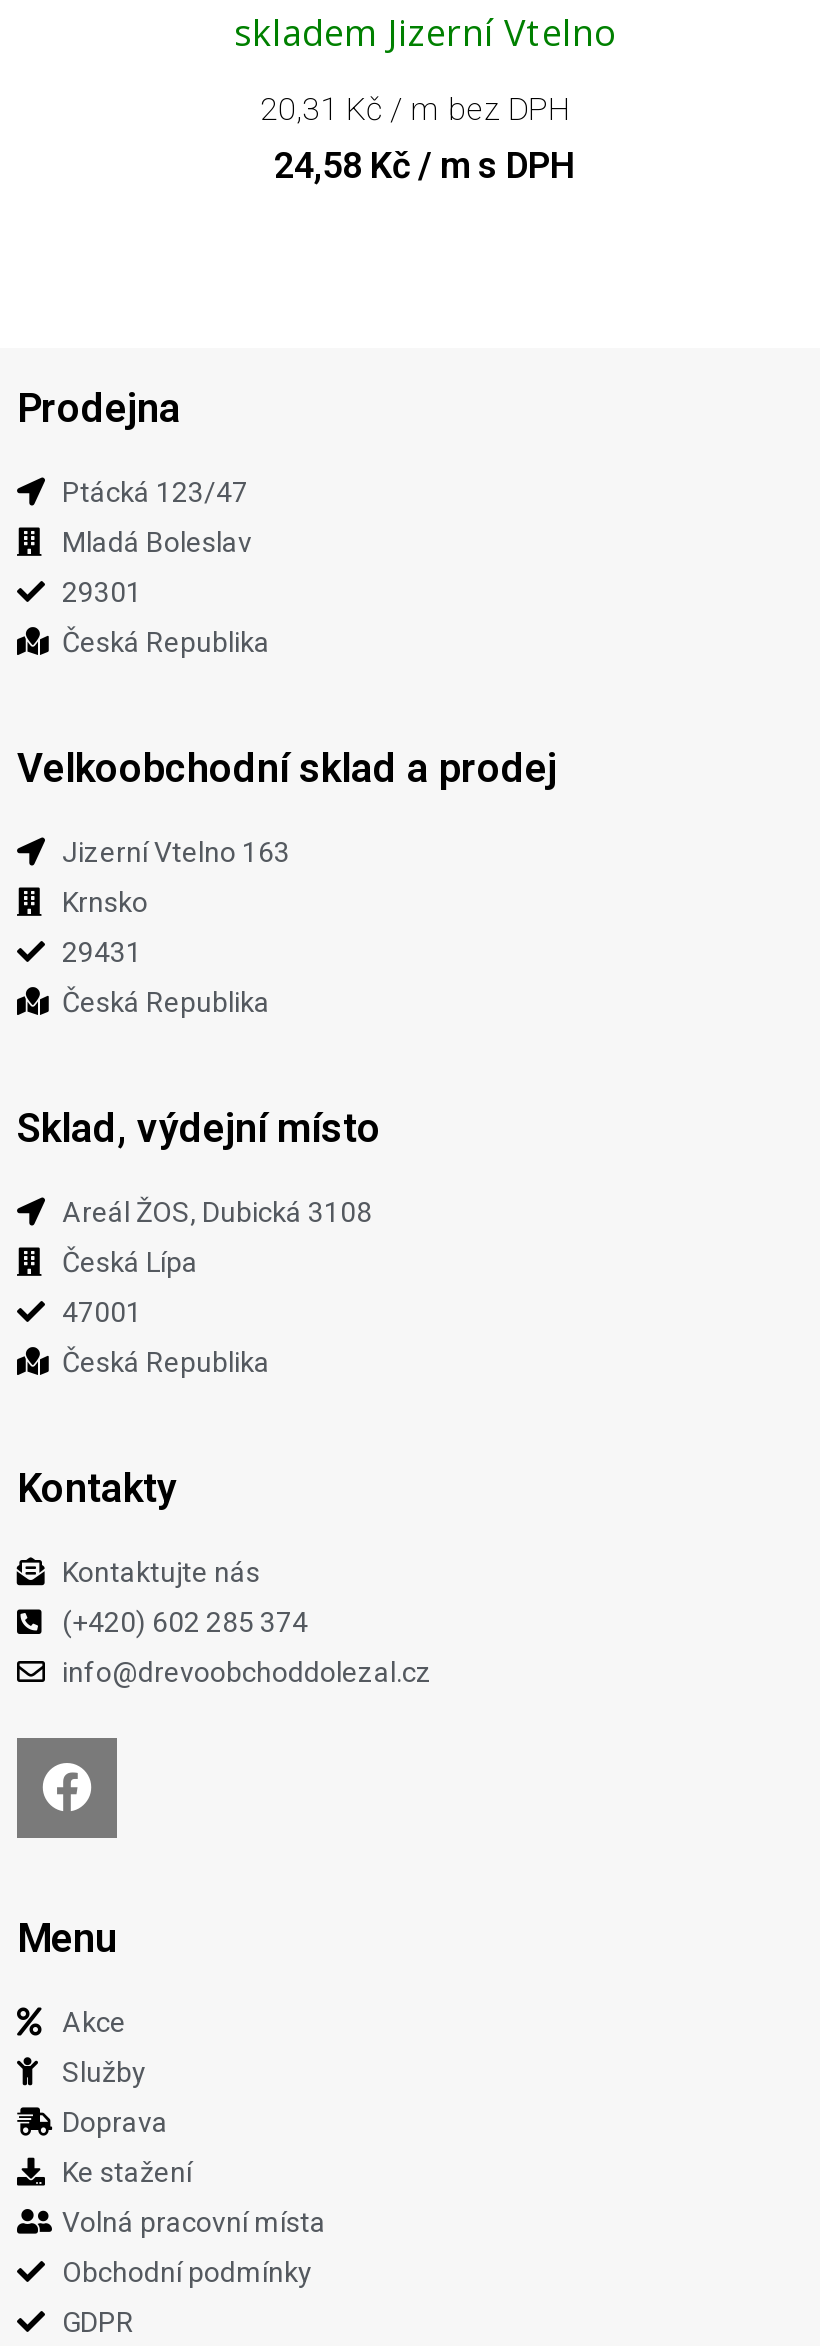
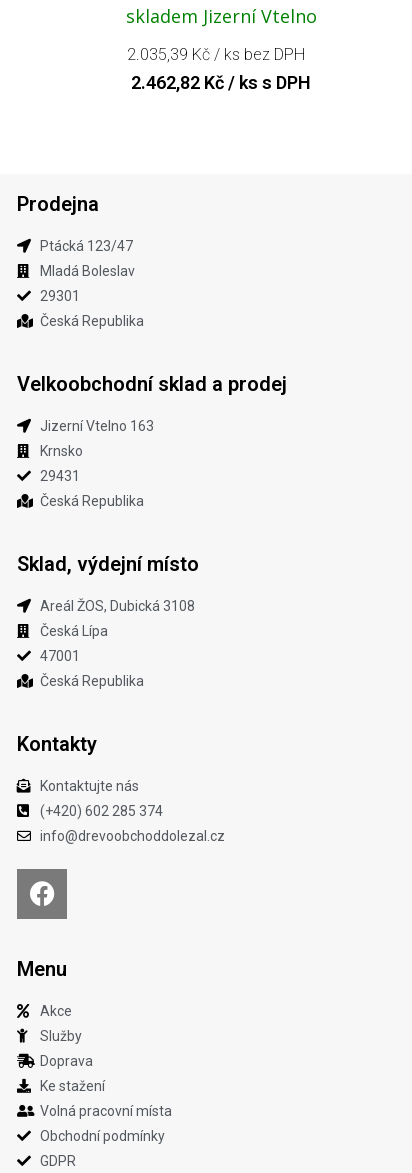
- 20,31 Kč / m bez DPH
+ 2.035,39 Kč / ks bez DPH

- 24,58 Kč / m s DPH
+ 2.462,82 Kč / ks s DPH
